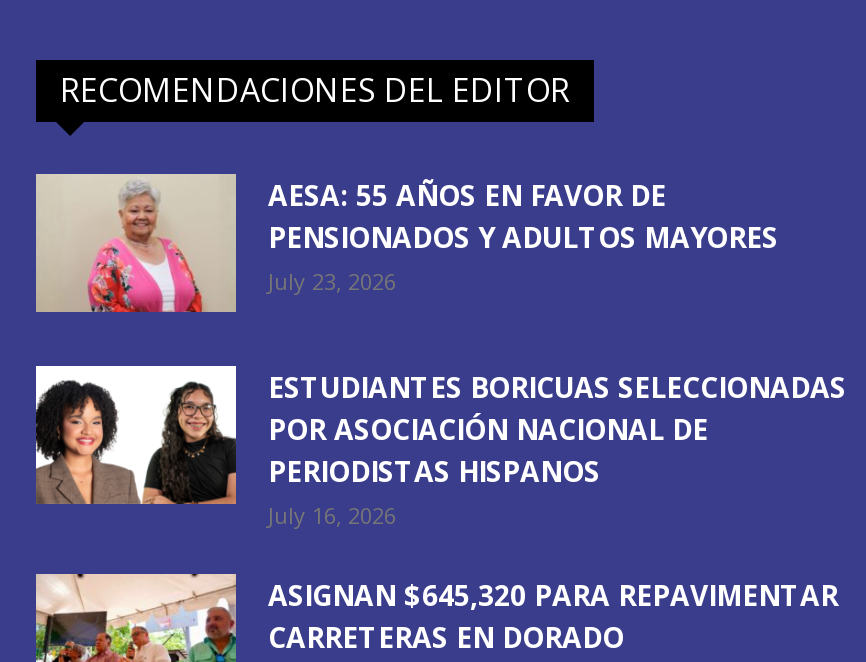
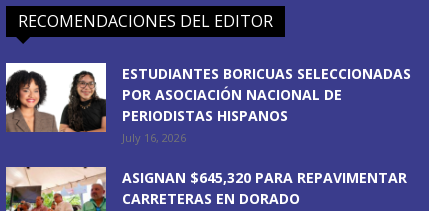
- [image]
- AESA: 55 AÑOS EN FAVOR DE
- PENSIONADOS Y ADULTOS MAYORES
- July 23, 2026
